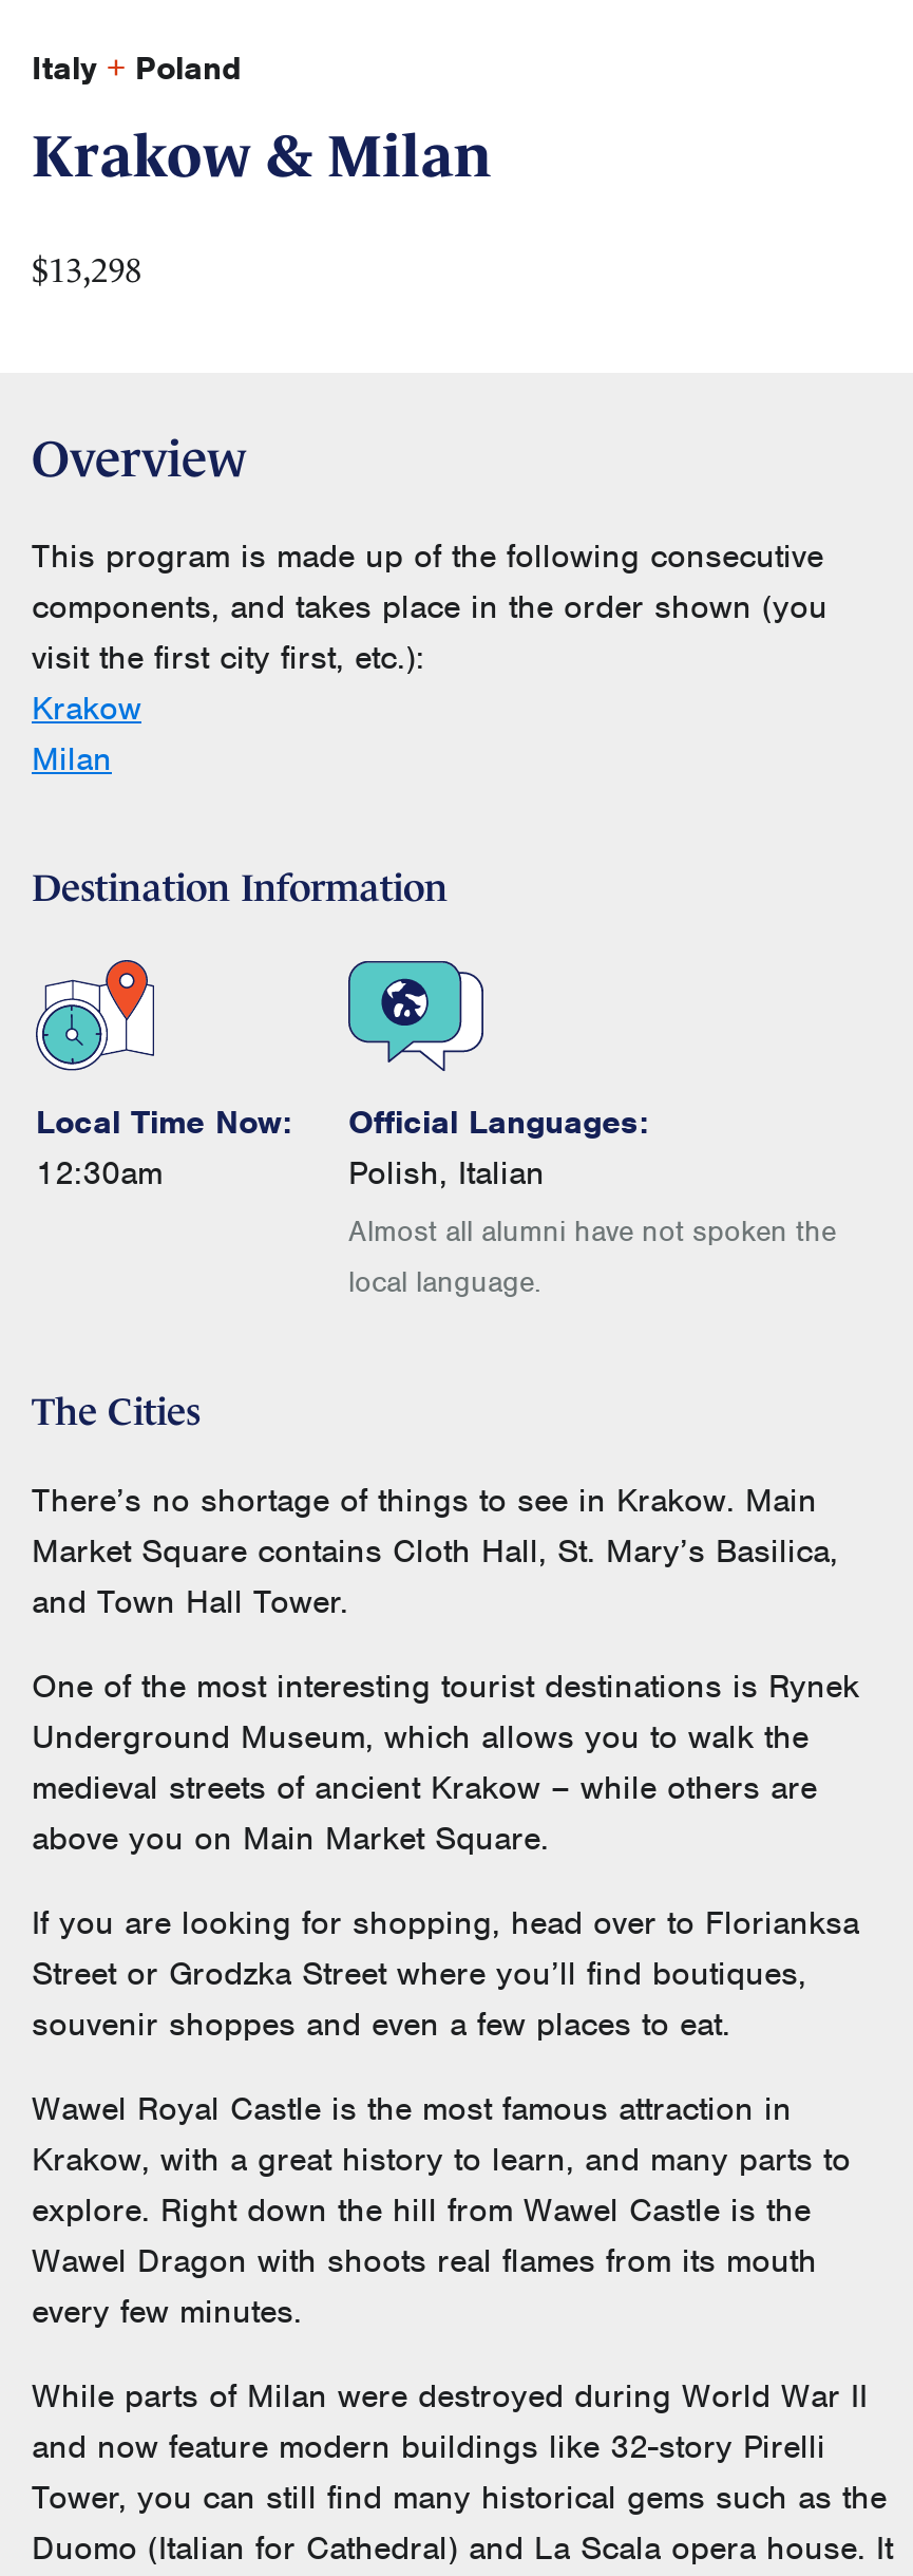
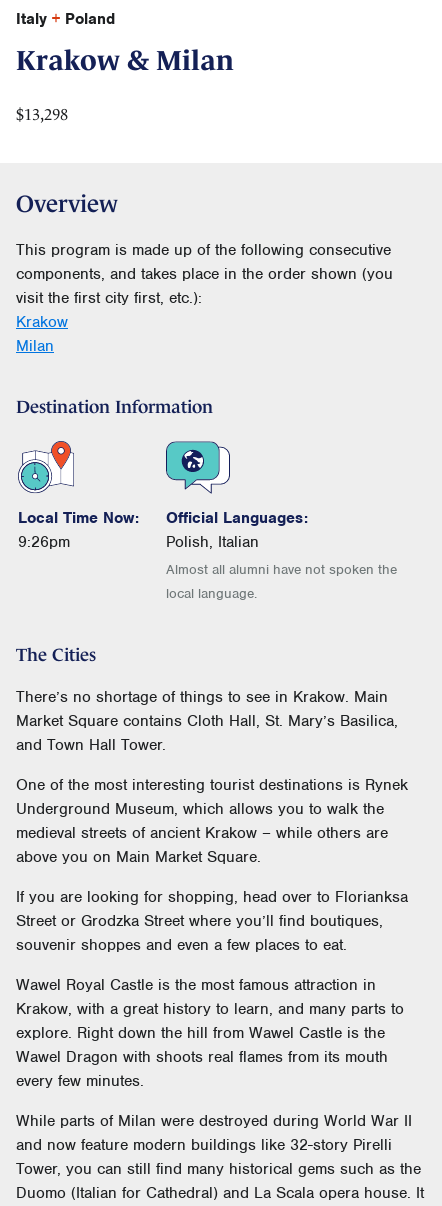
- 12:30am
+ 9:26pm
